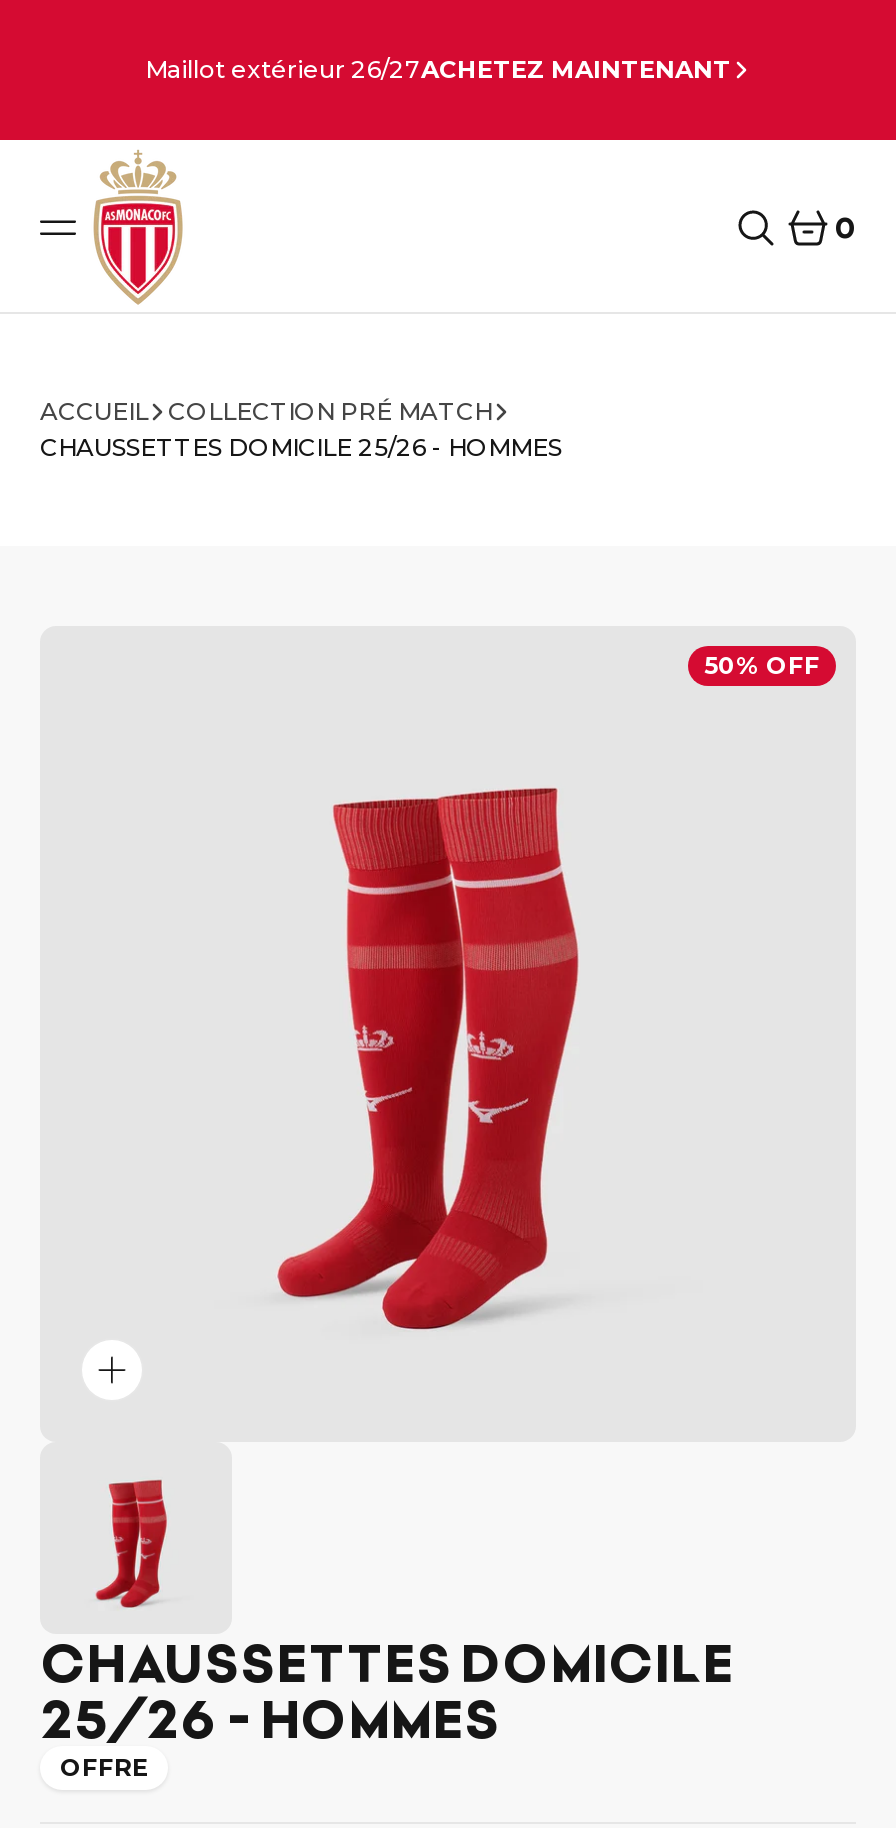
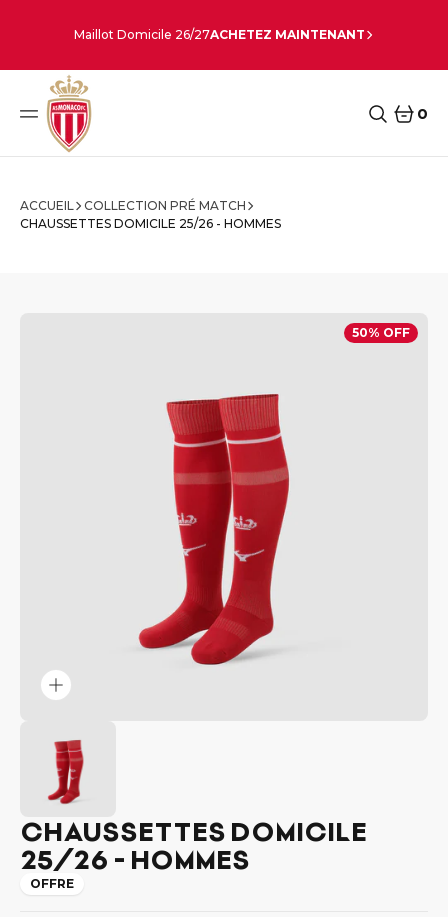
- Maillot extérieur 26/27ACHETEZ MAINTENANT
+ Maillot Domicile 26/27ACHETEZ MAINTENANT
